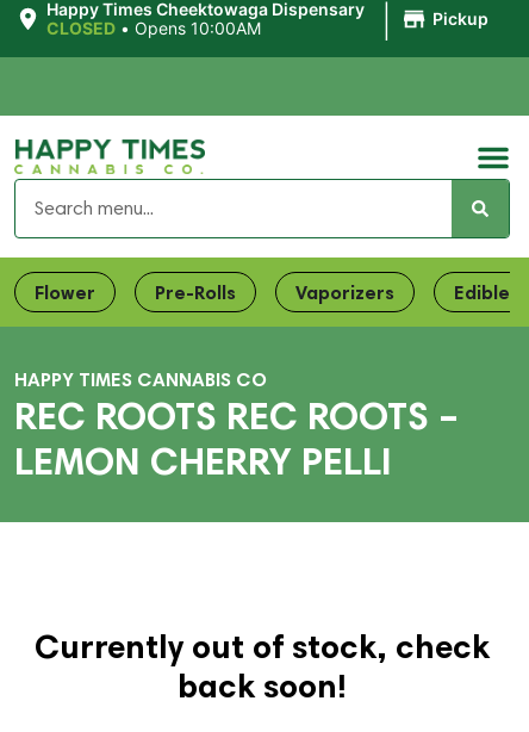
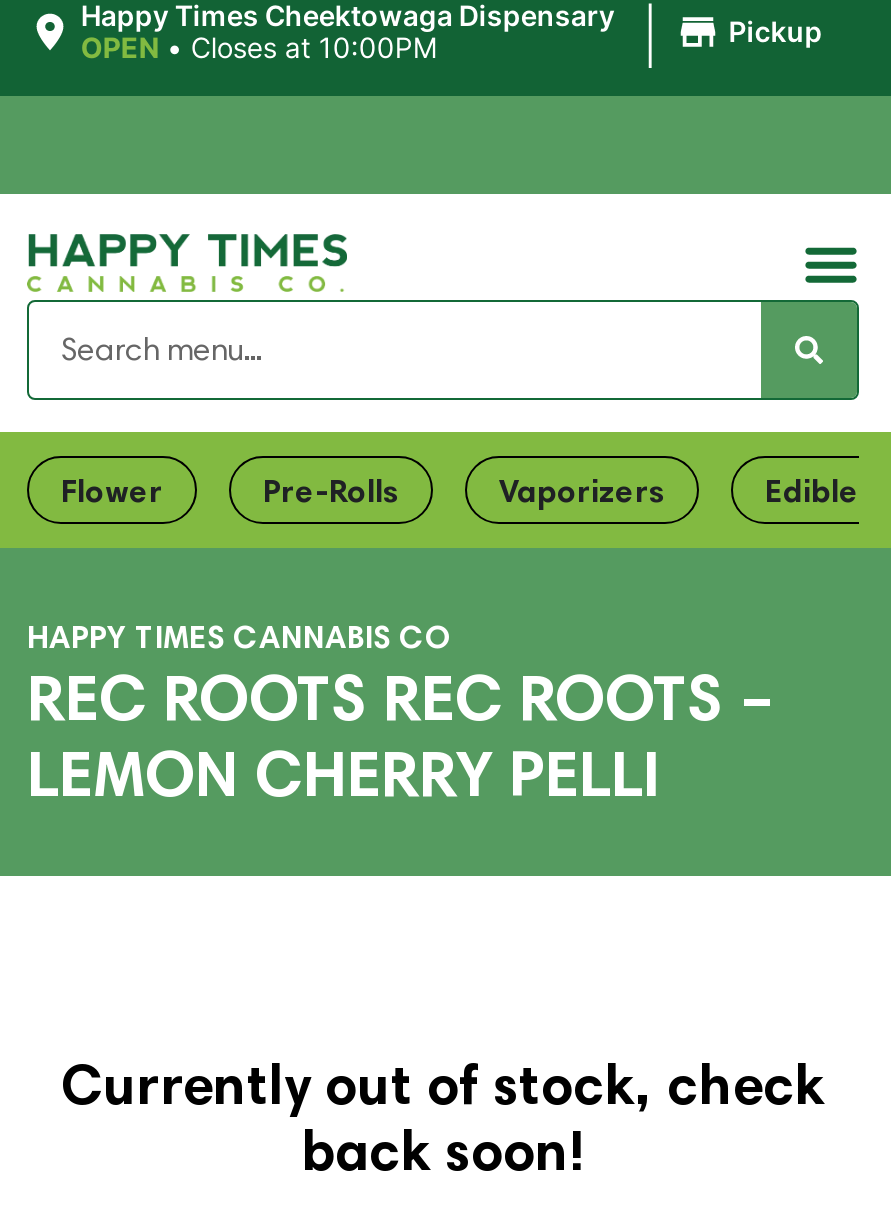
- CLOSED • Opens 10:00AM
+ OPEN • Closes at 10:00PM
